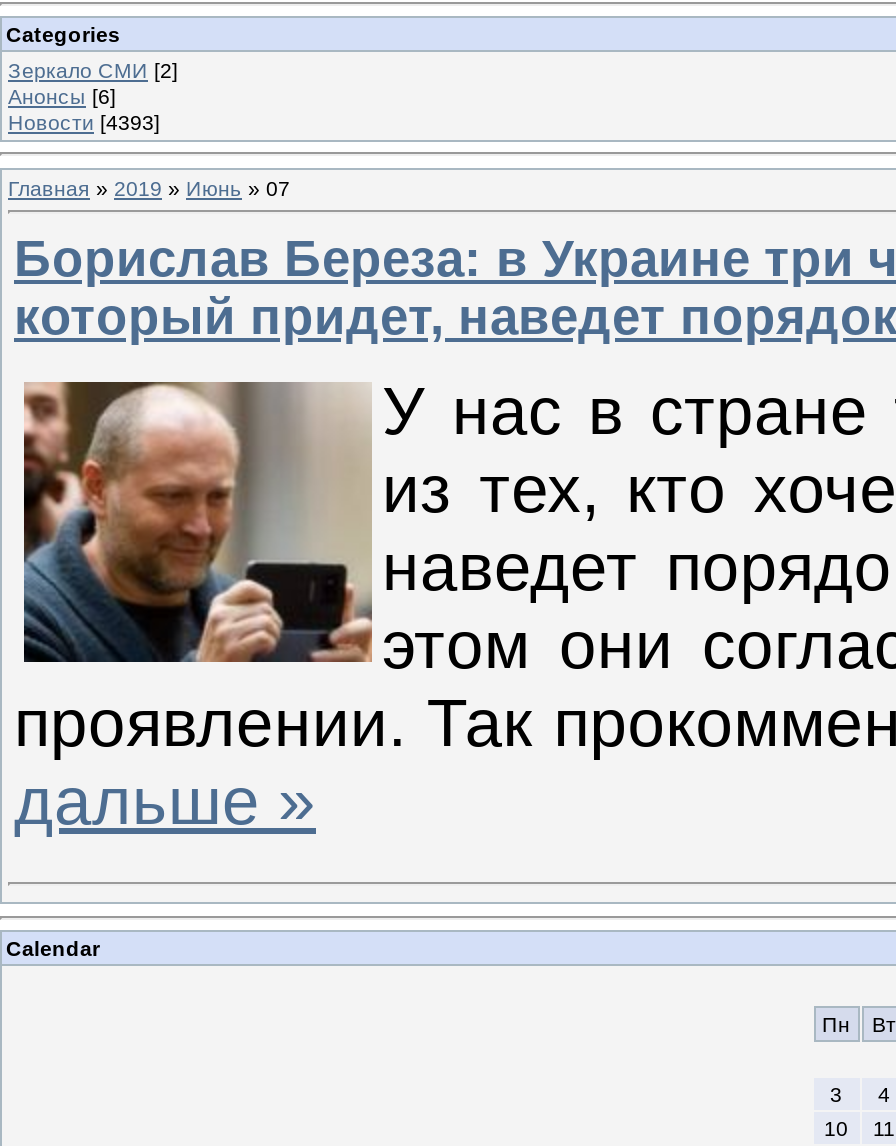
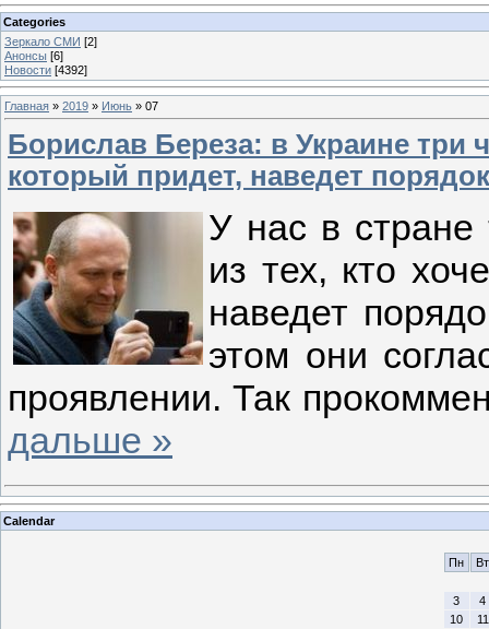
- Новости [4393]
+ Новости [4392]
